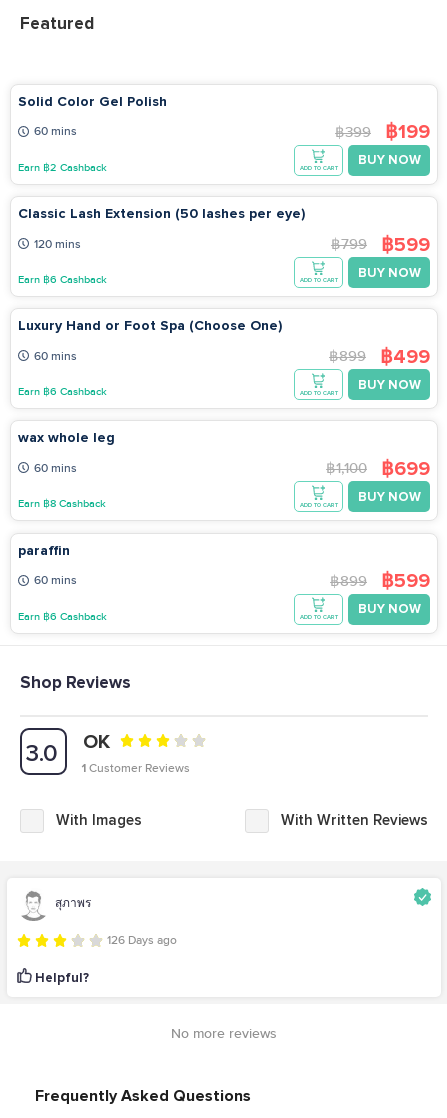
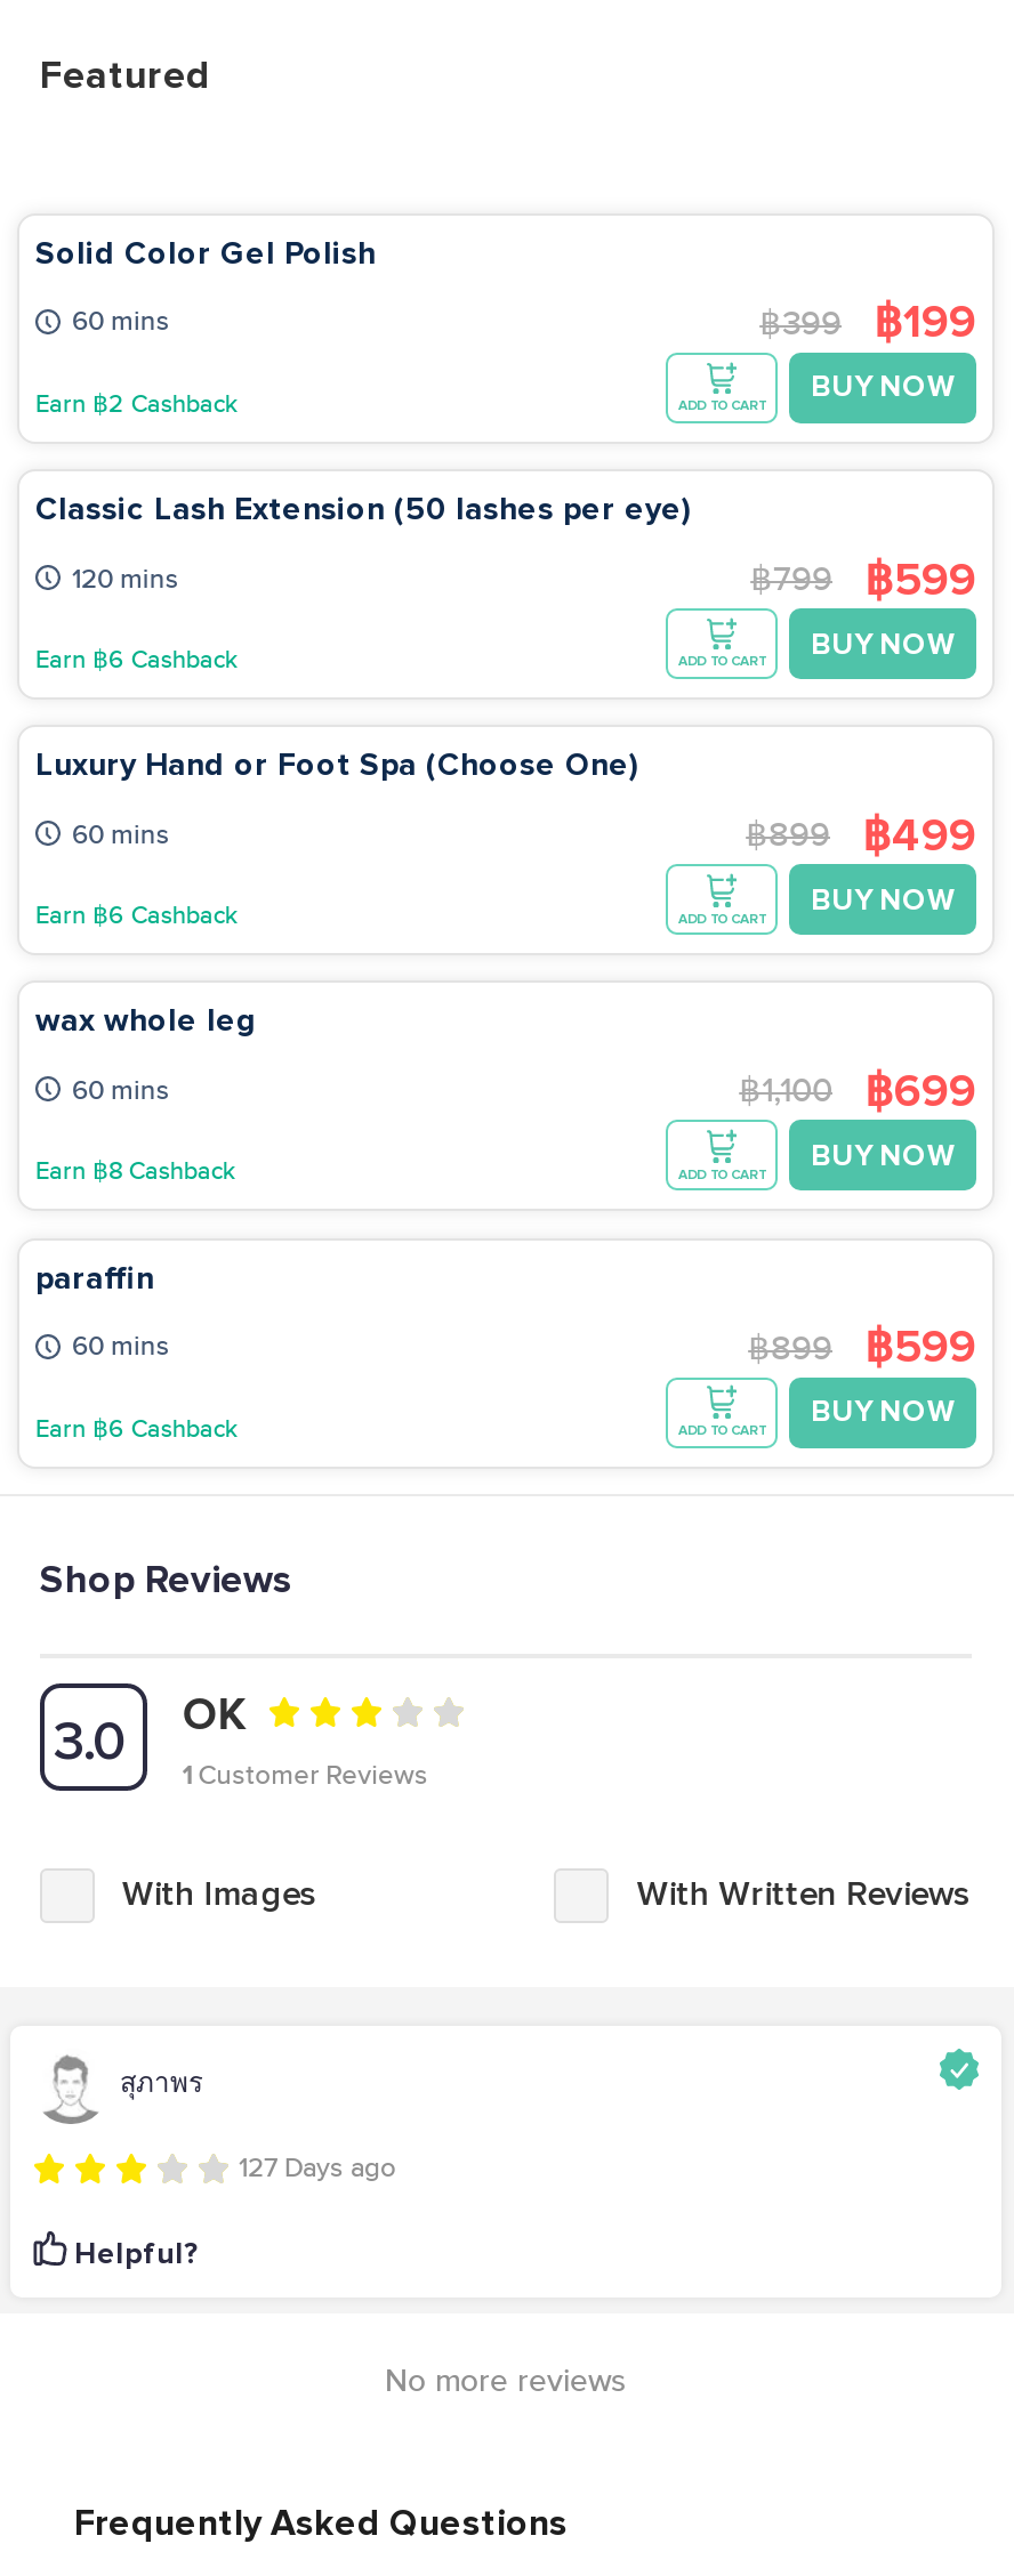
- 126 Days ago
+ 127 Days ago
